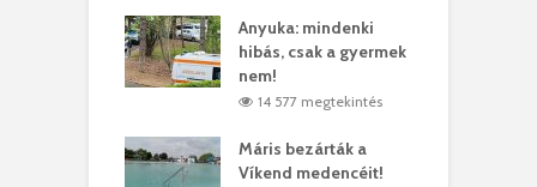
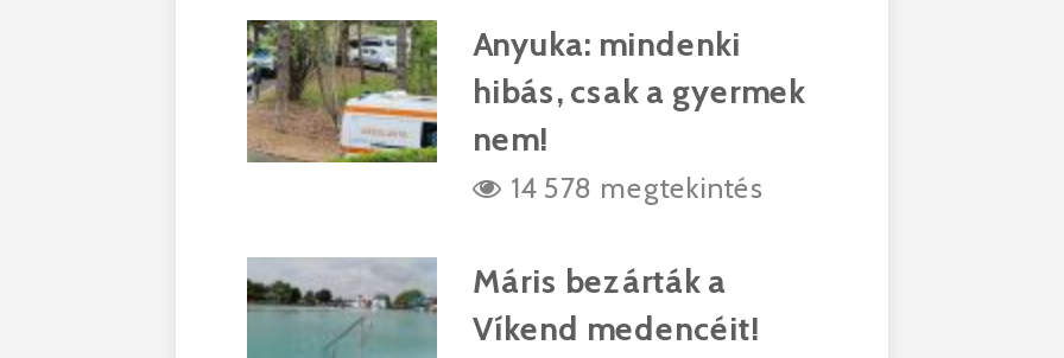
- 14 577 megtekintés
+ 14 578 megtekintés
